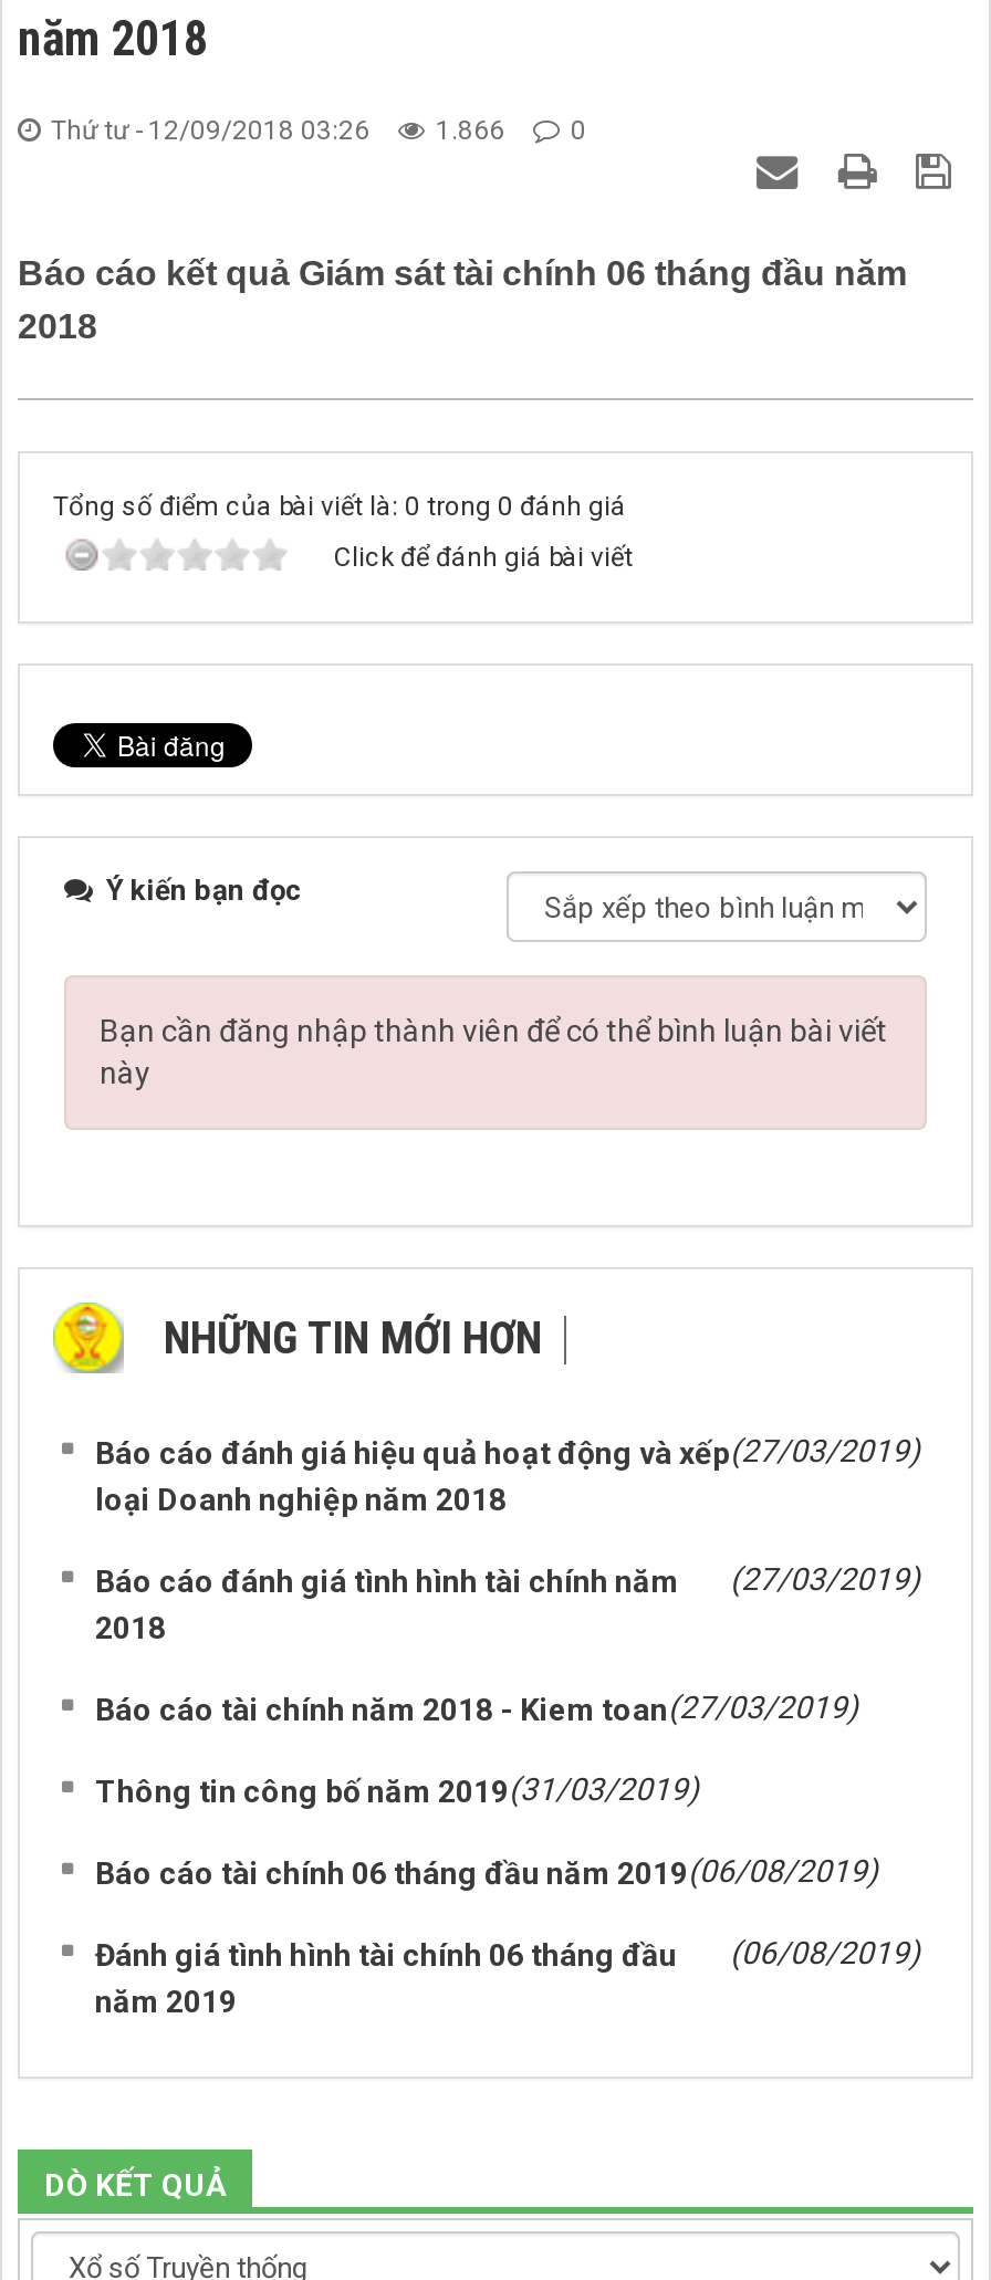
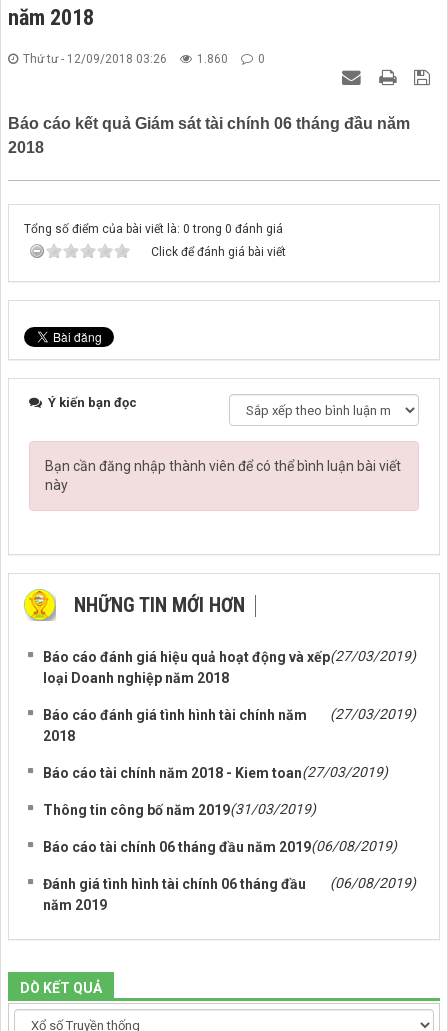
- 1.866
+ 1.860
